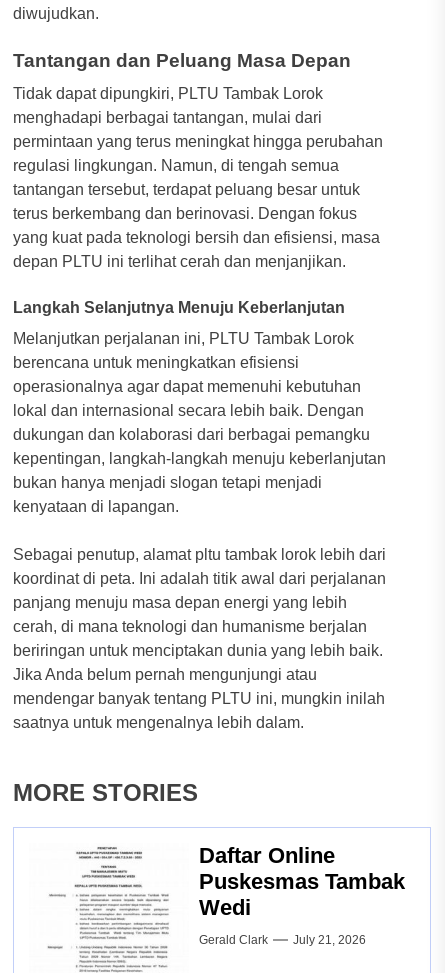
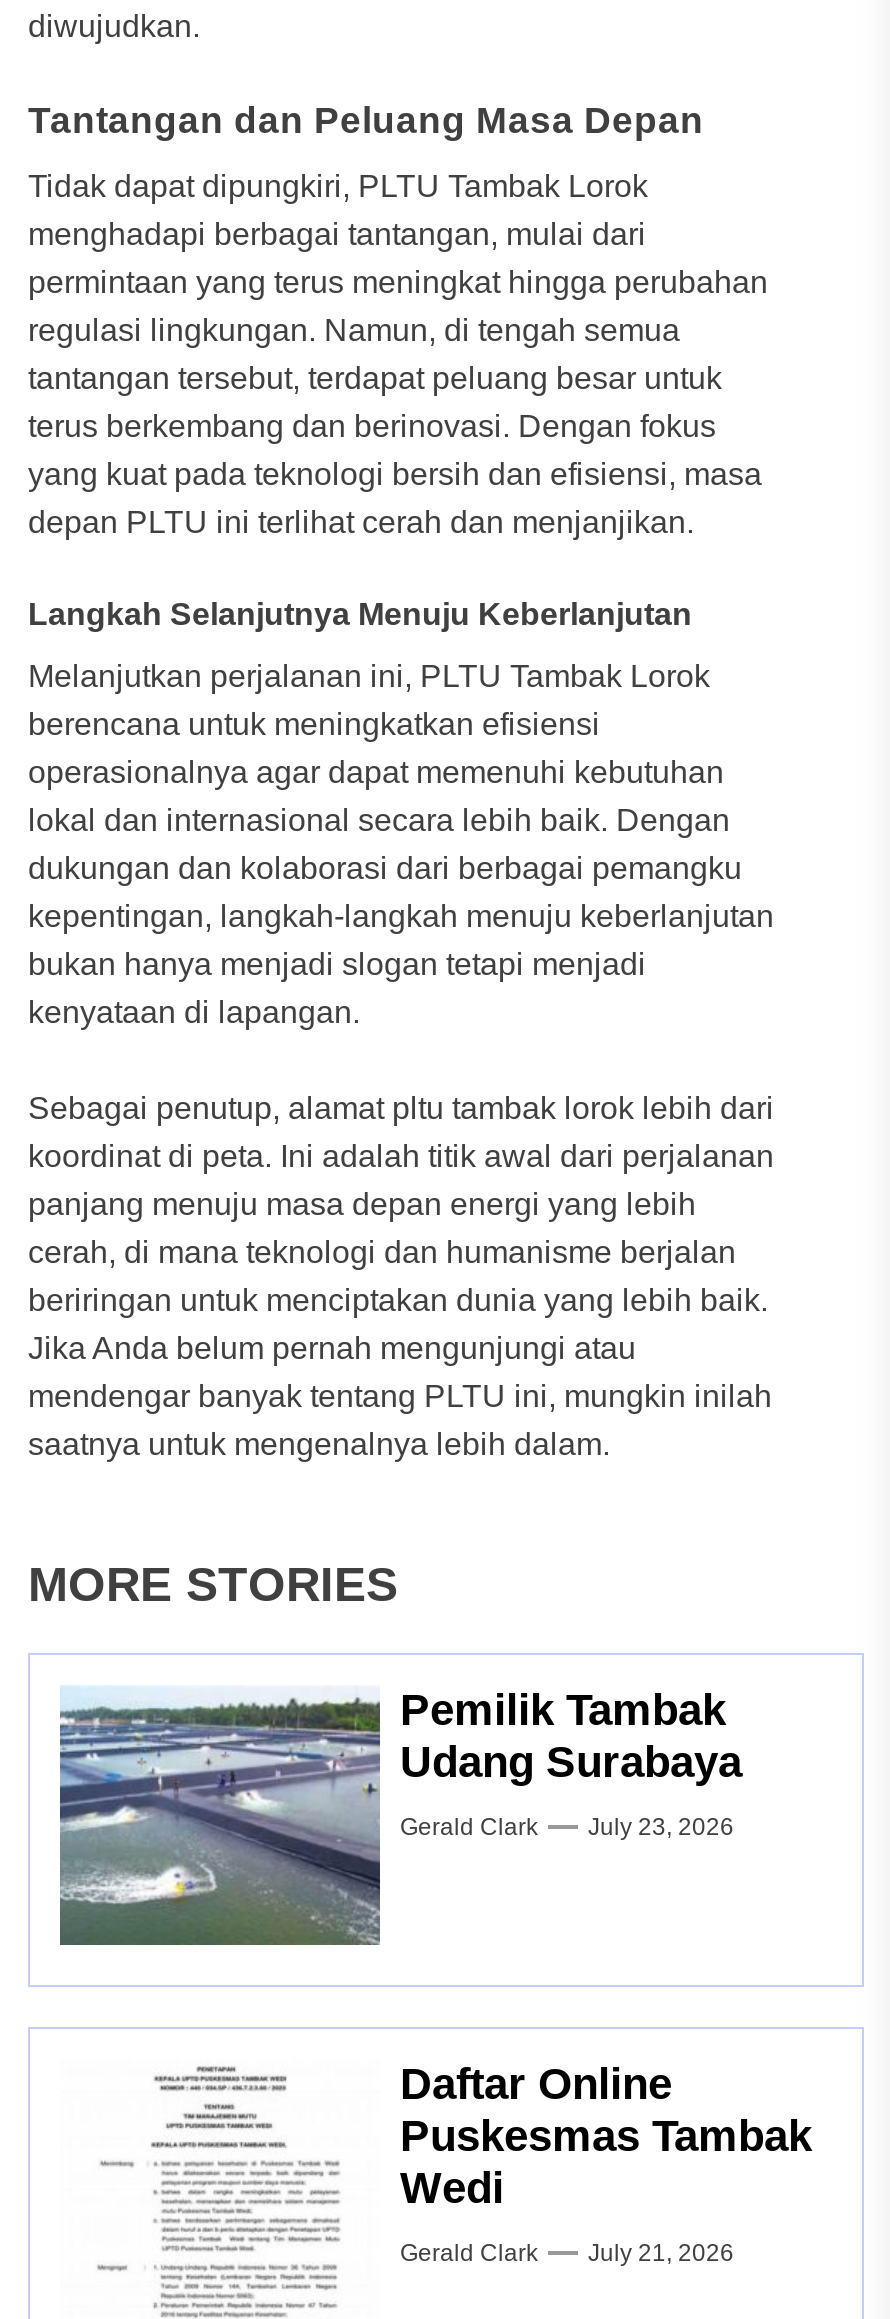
+ [image]
+ Pemilik Tambak
+ Udang Surabaya
+ Gerald Clark
+ July 23, 2026
